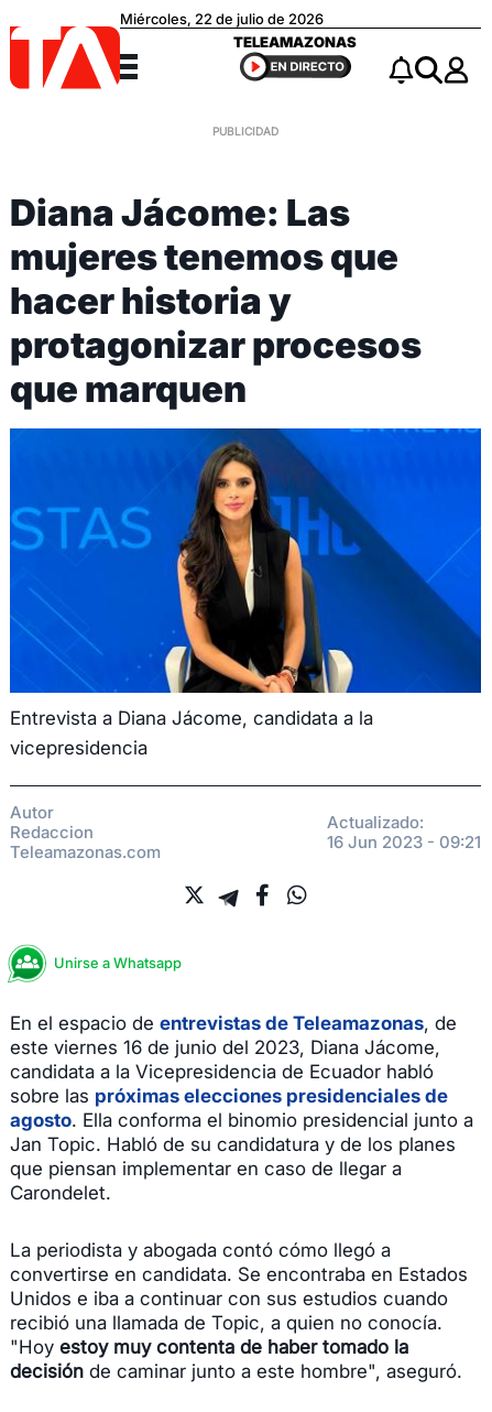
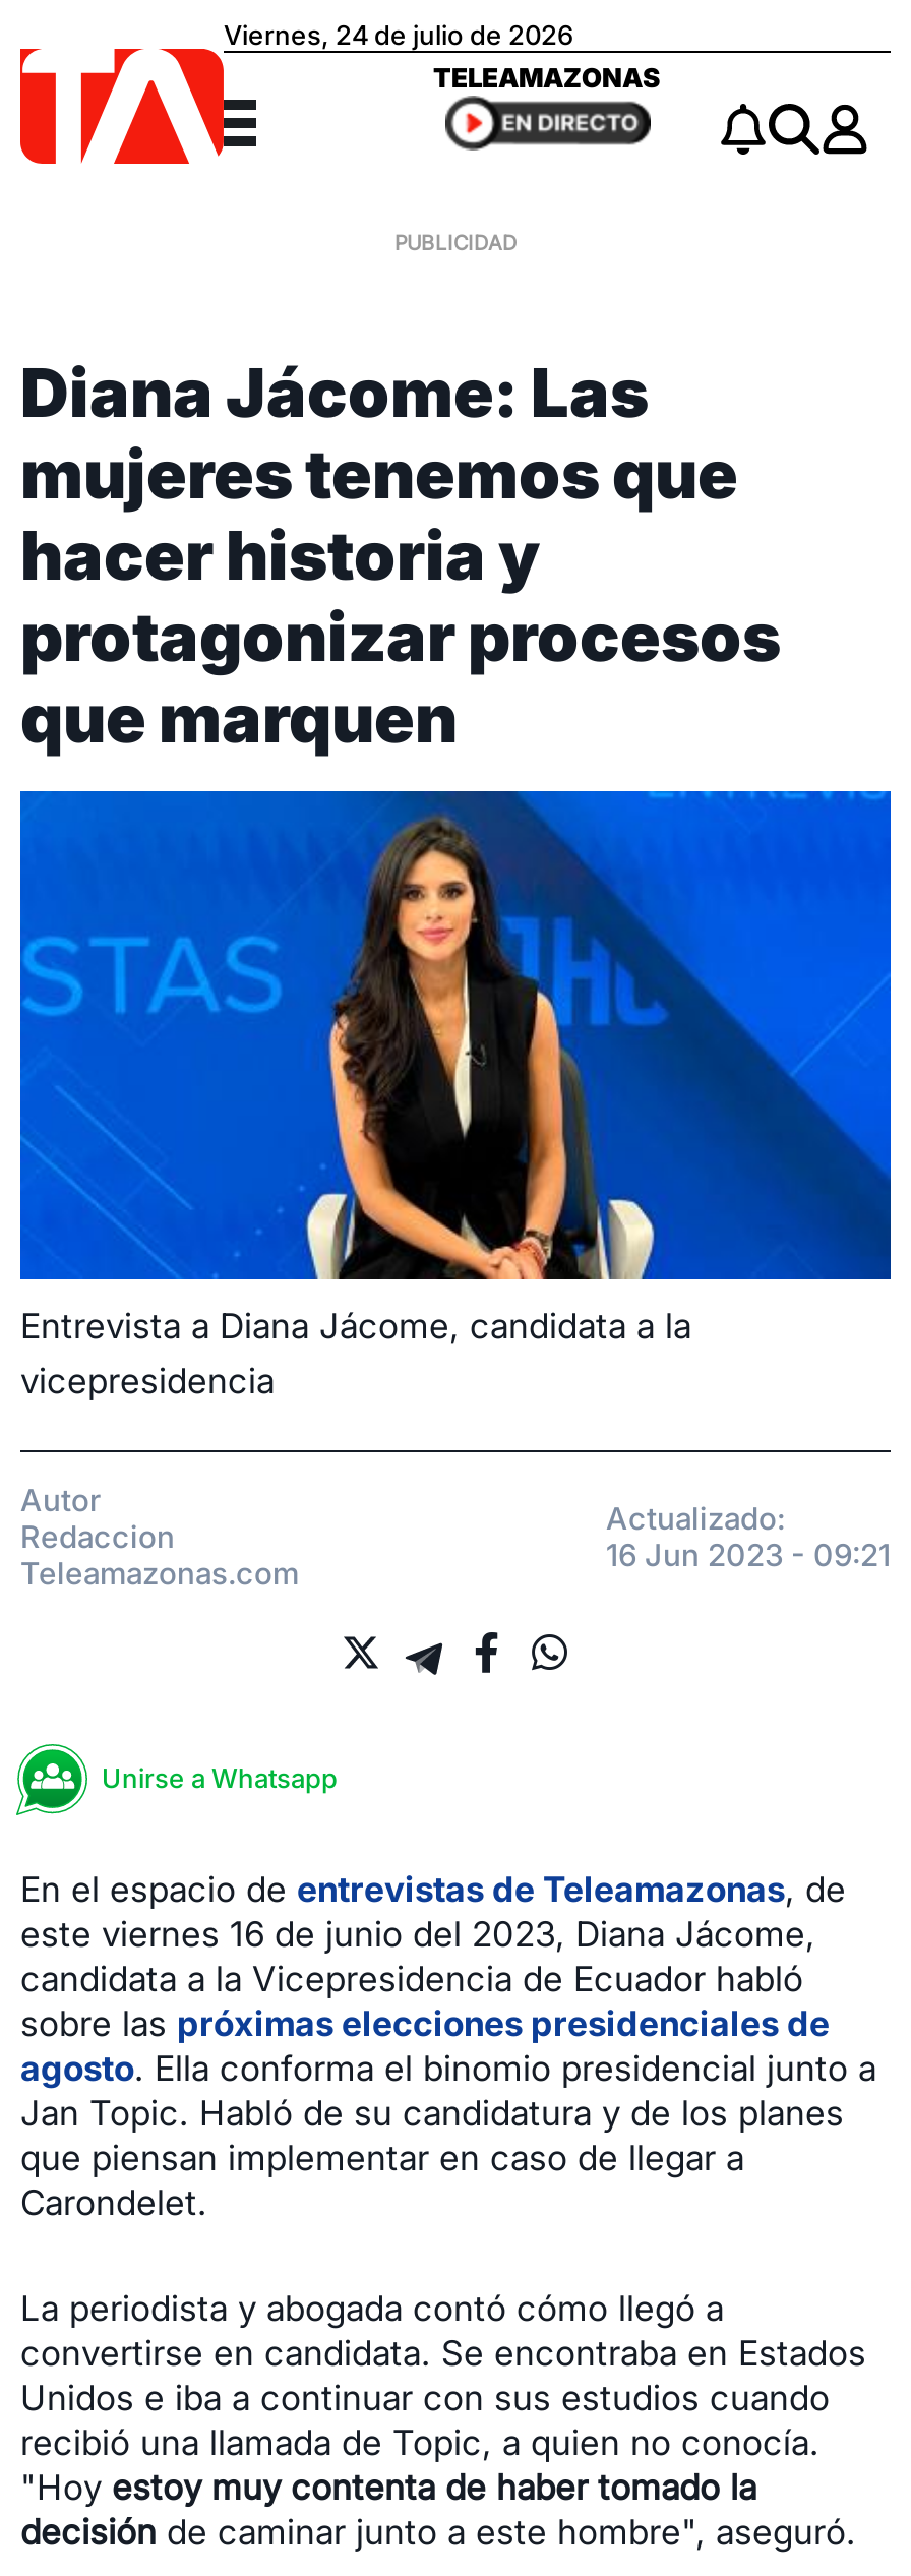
- Miércoles, 22 de julio de 2026
+ Viernes, 24 de julio de 2026
